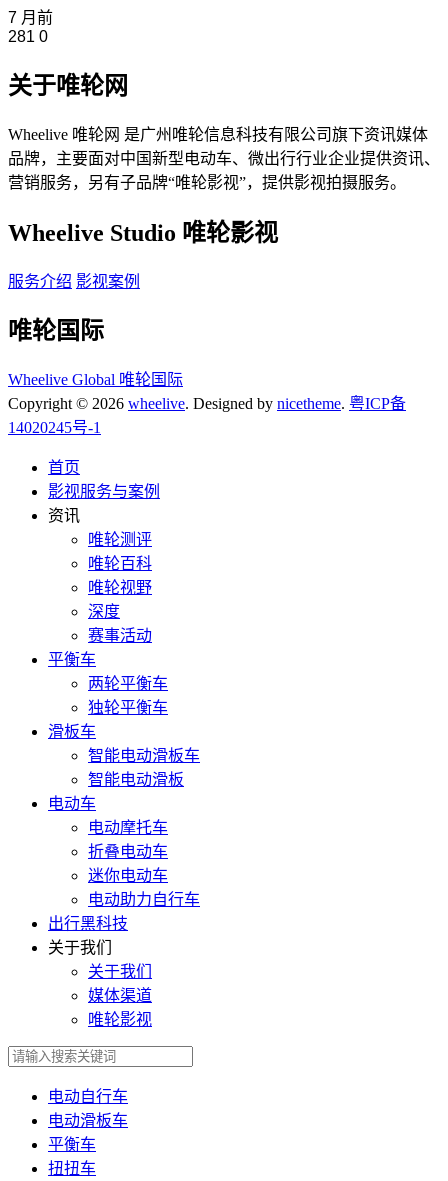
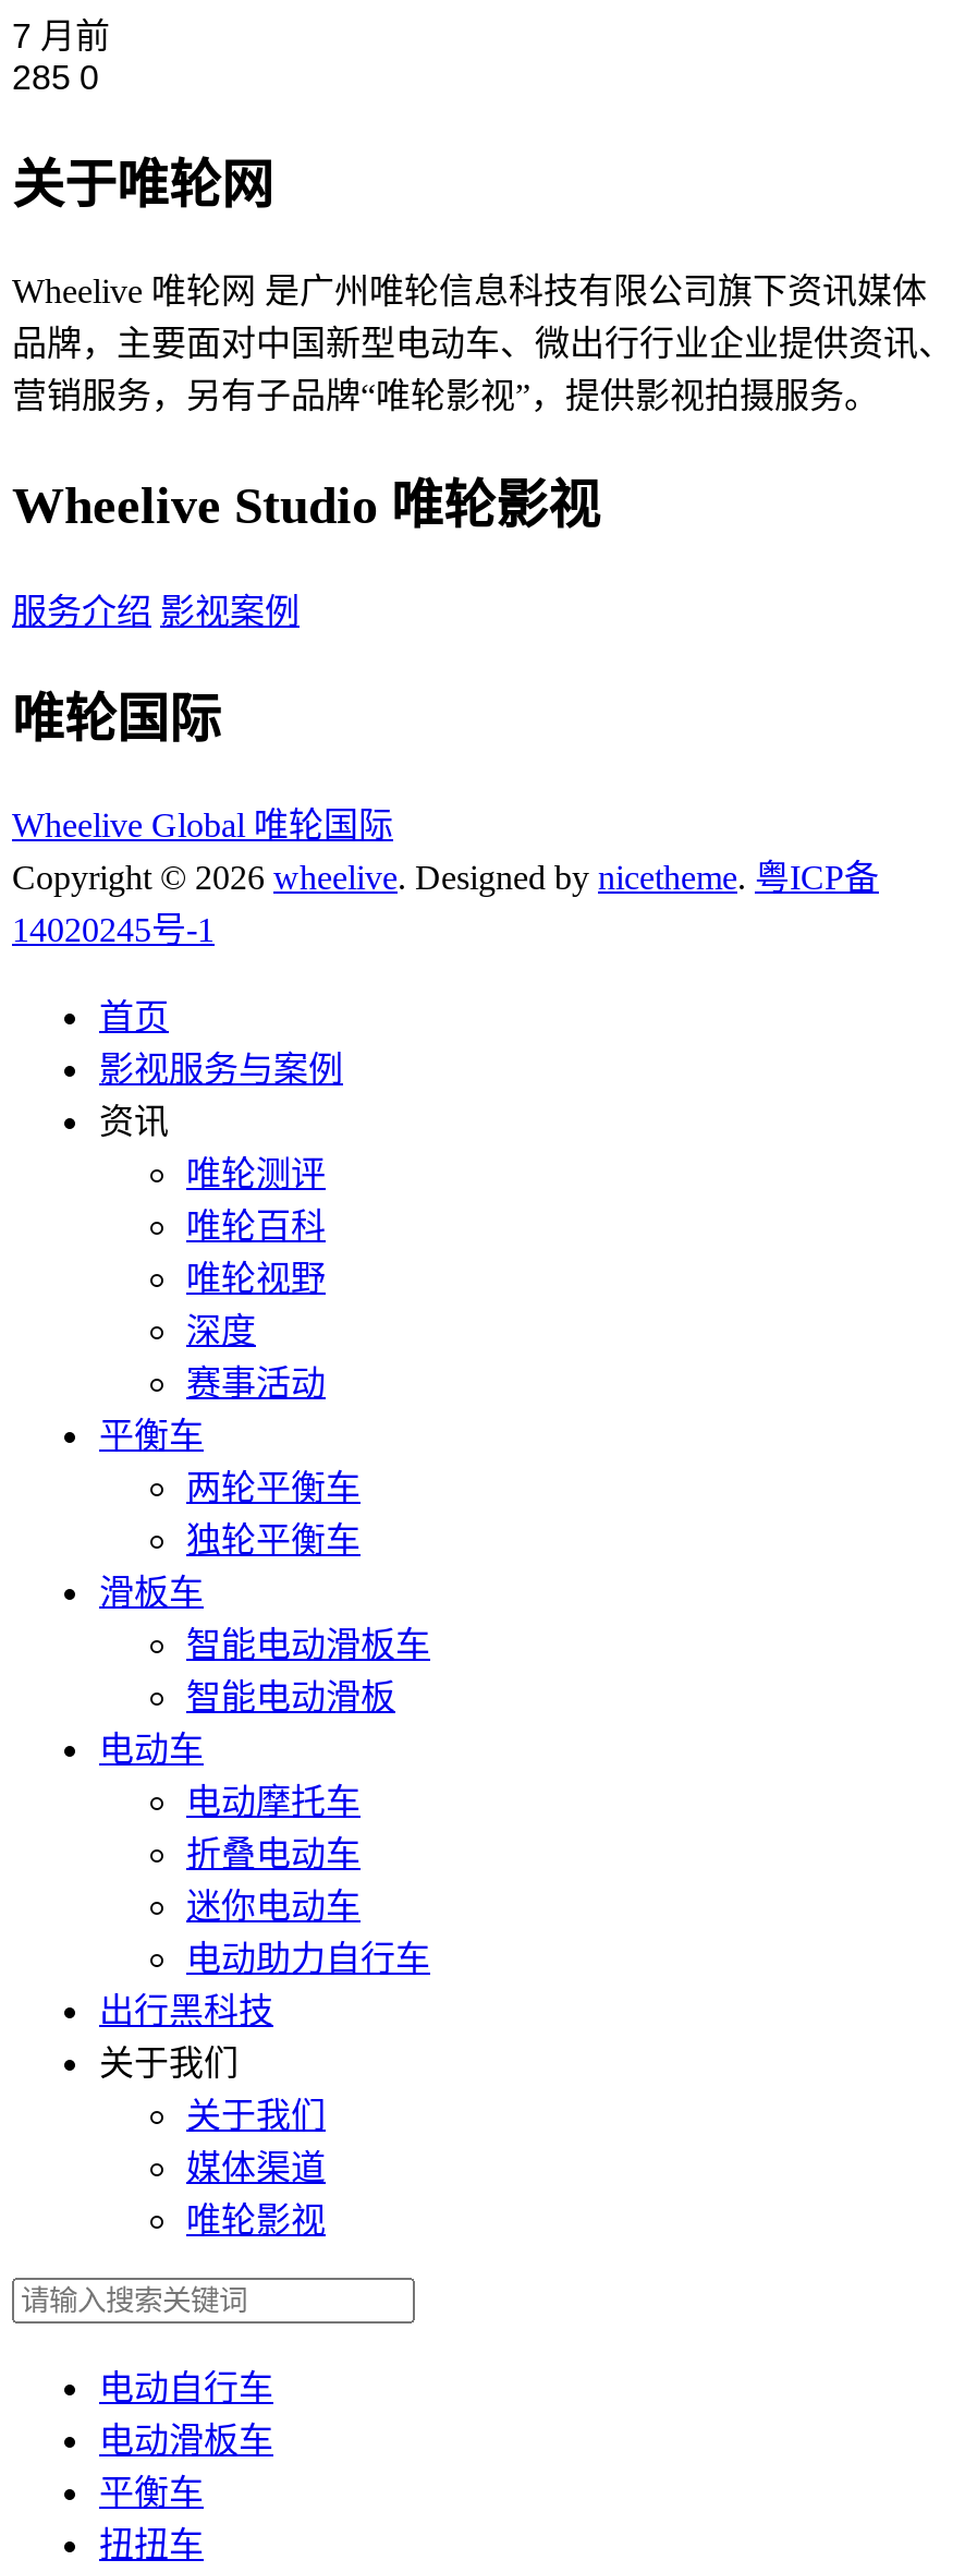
- 281 0
+ 285 0
